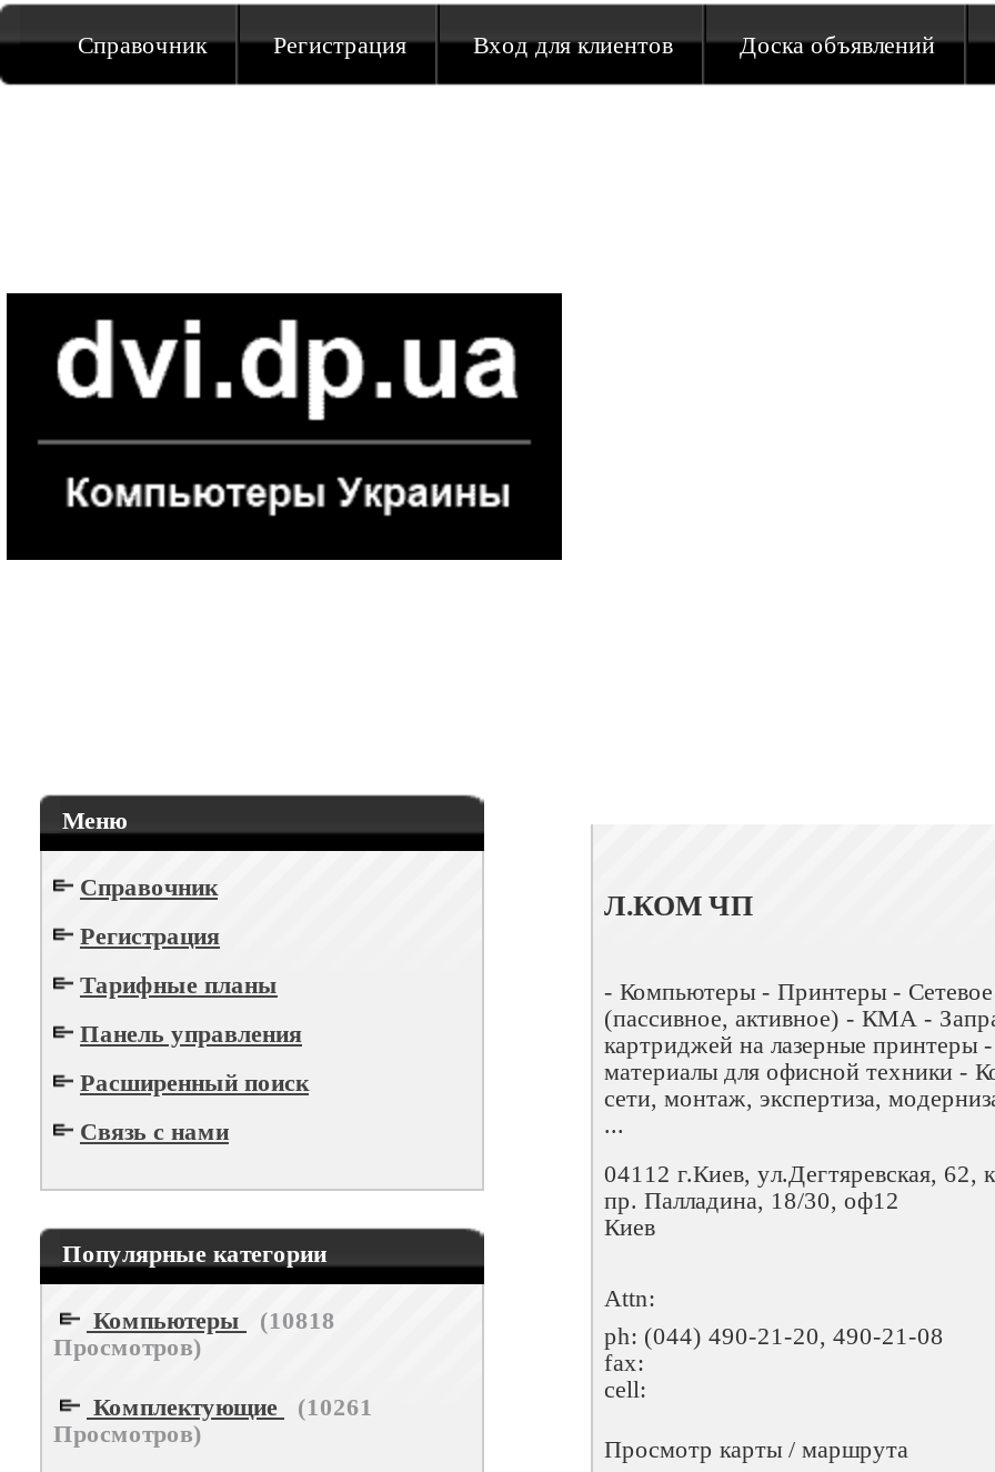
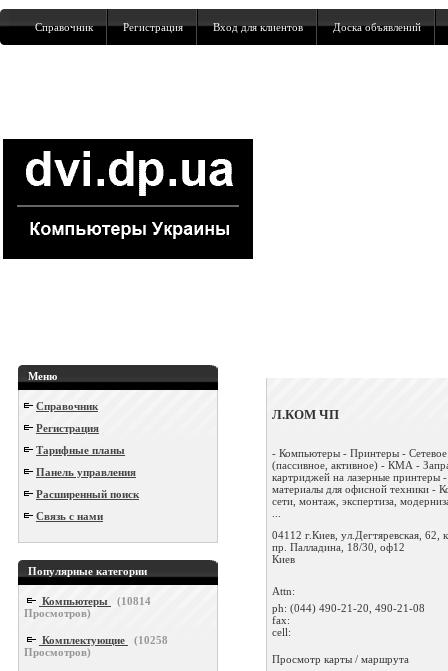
- Компьютеры (10818
+ Компьютеры (10814

- Комплектующие (10261
+ Комплектующие (10258
